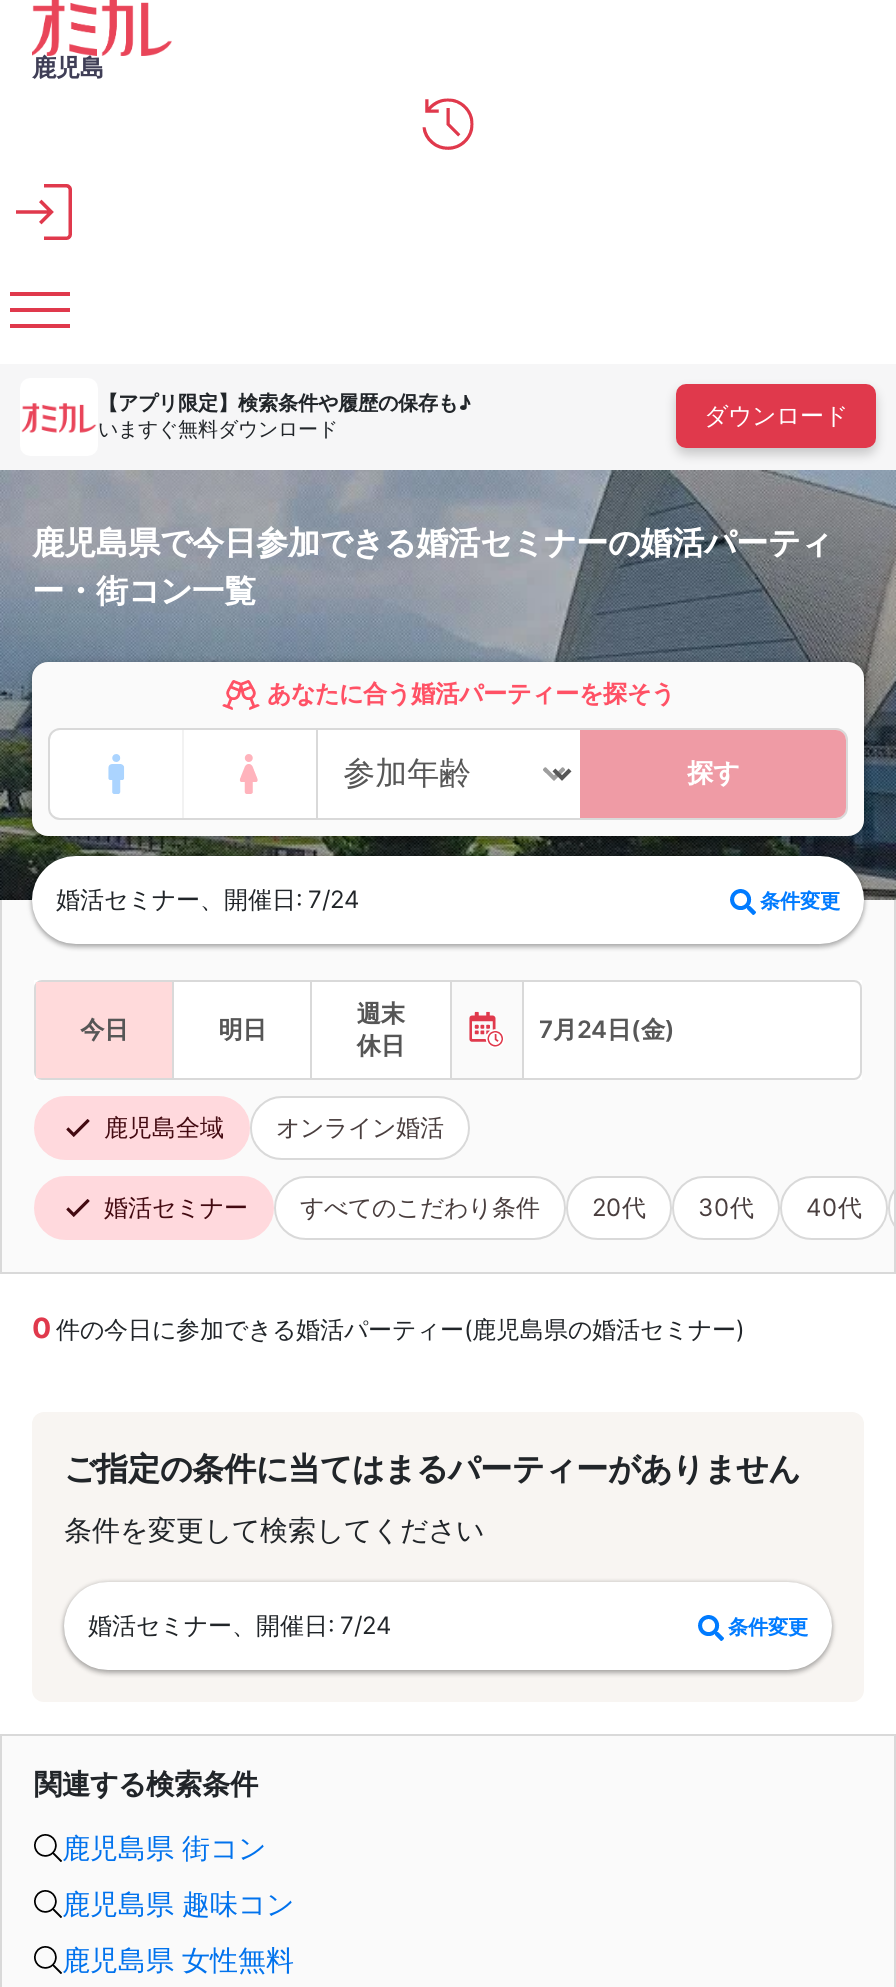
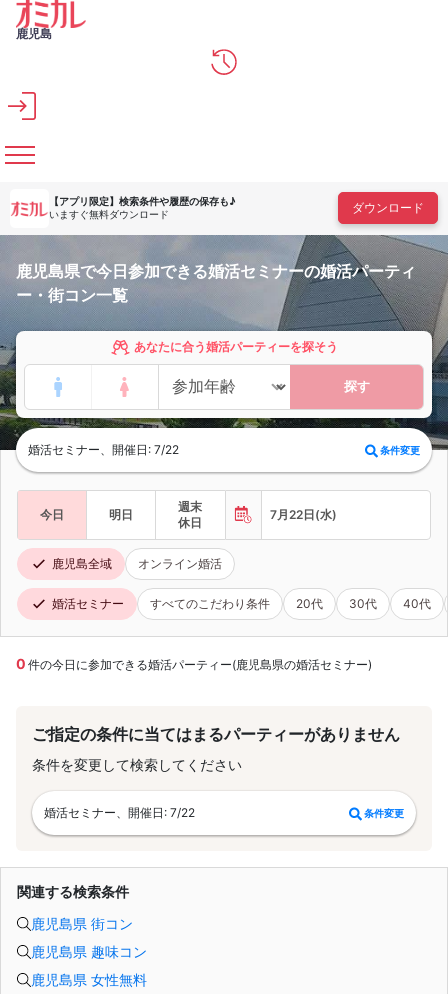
- 婚活セミナー、開催日: 7/24
+ 婚活セミナー、開催日: 7/22

- 7月24日(金)
+ 7月22日(水)

- 婚活セミナー、開催日: 7/24
+ 婚活セミナー、開催日: 7/22
